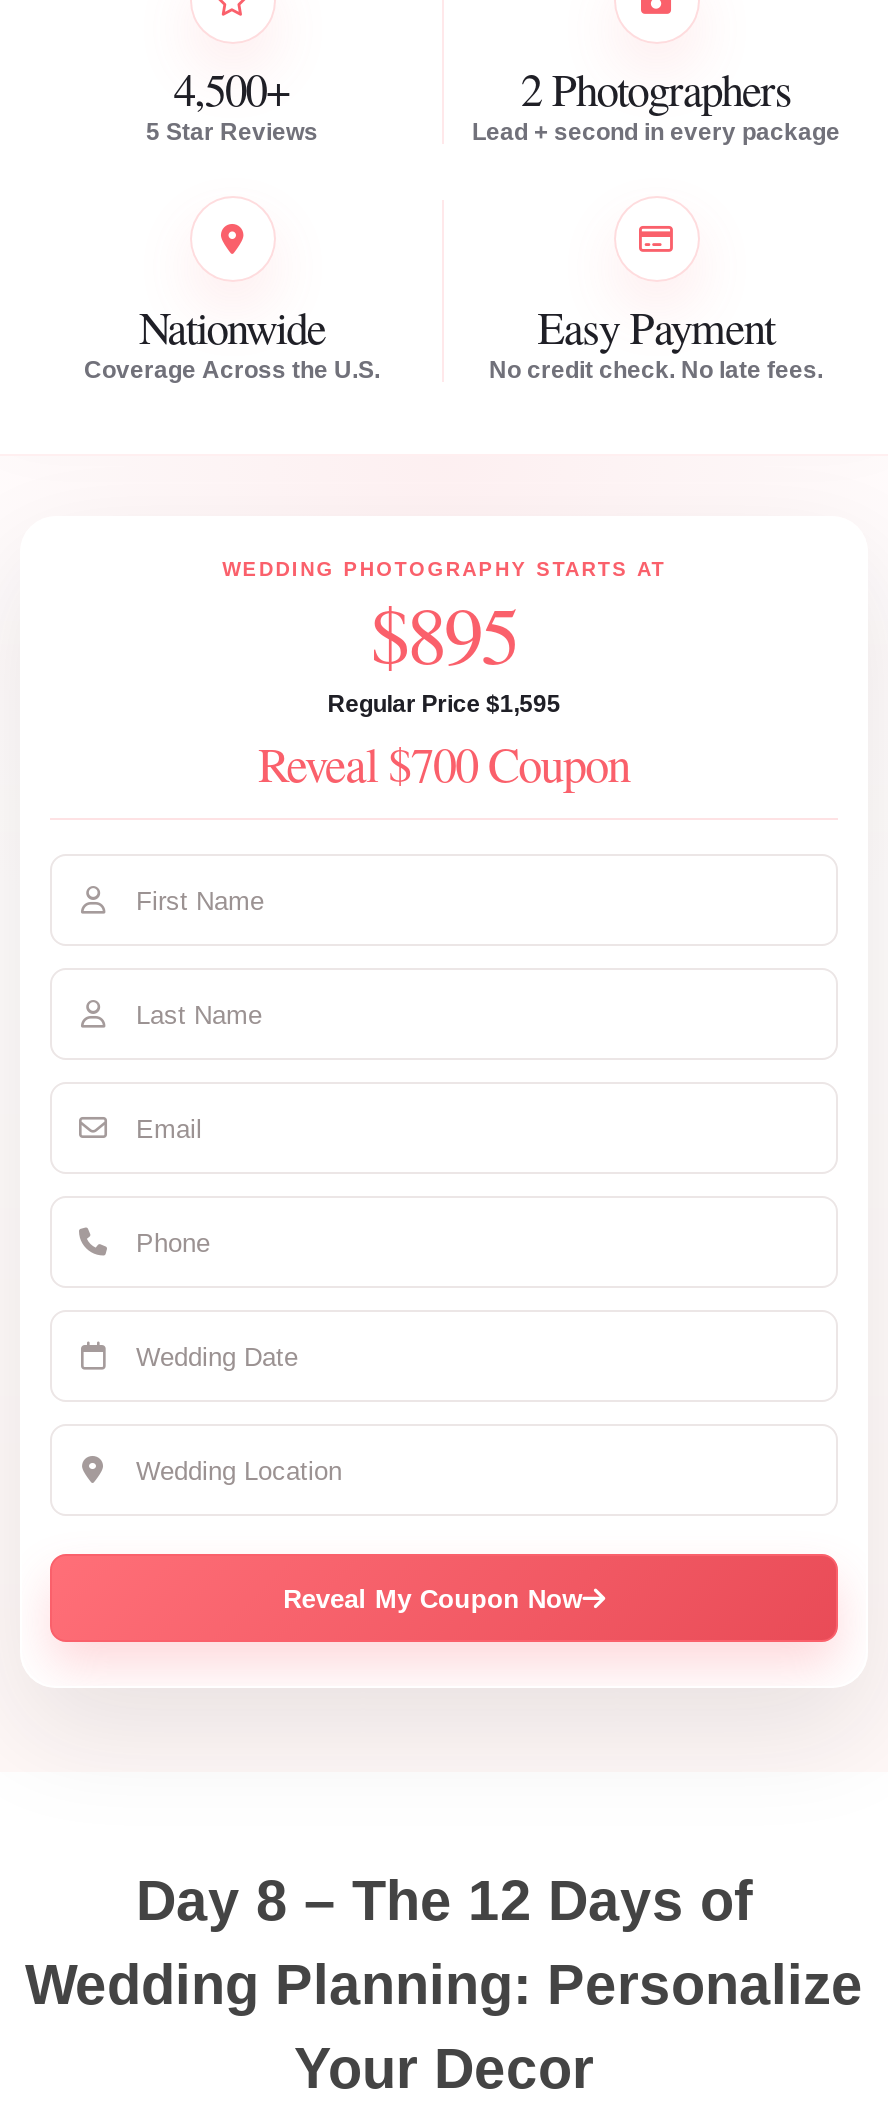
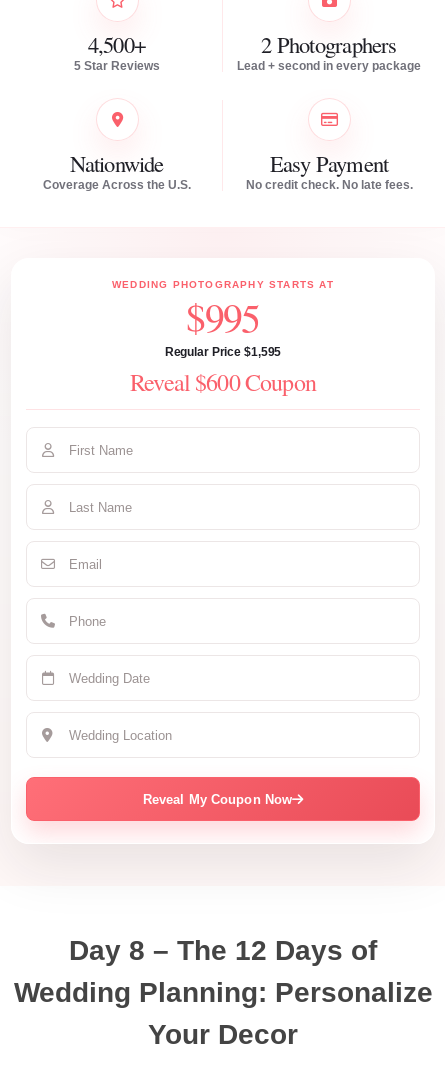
- $895
+ $995

- Reveal $700 Coupon
+ Reveal $600 Coupon
